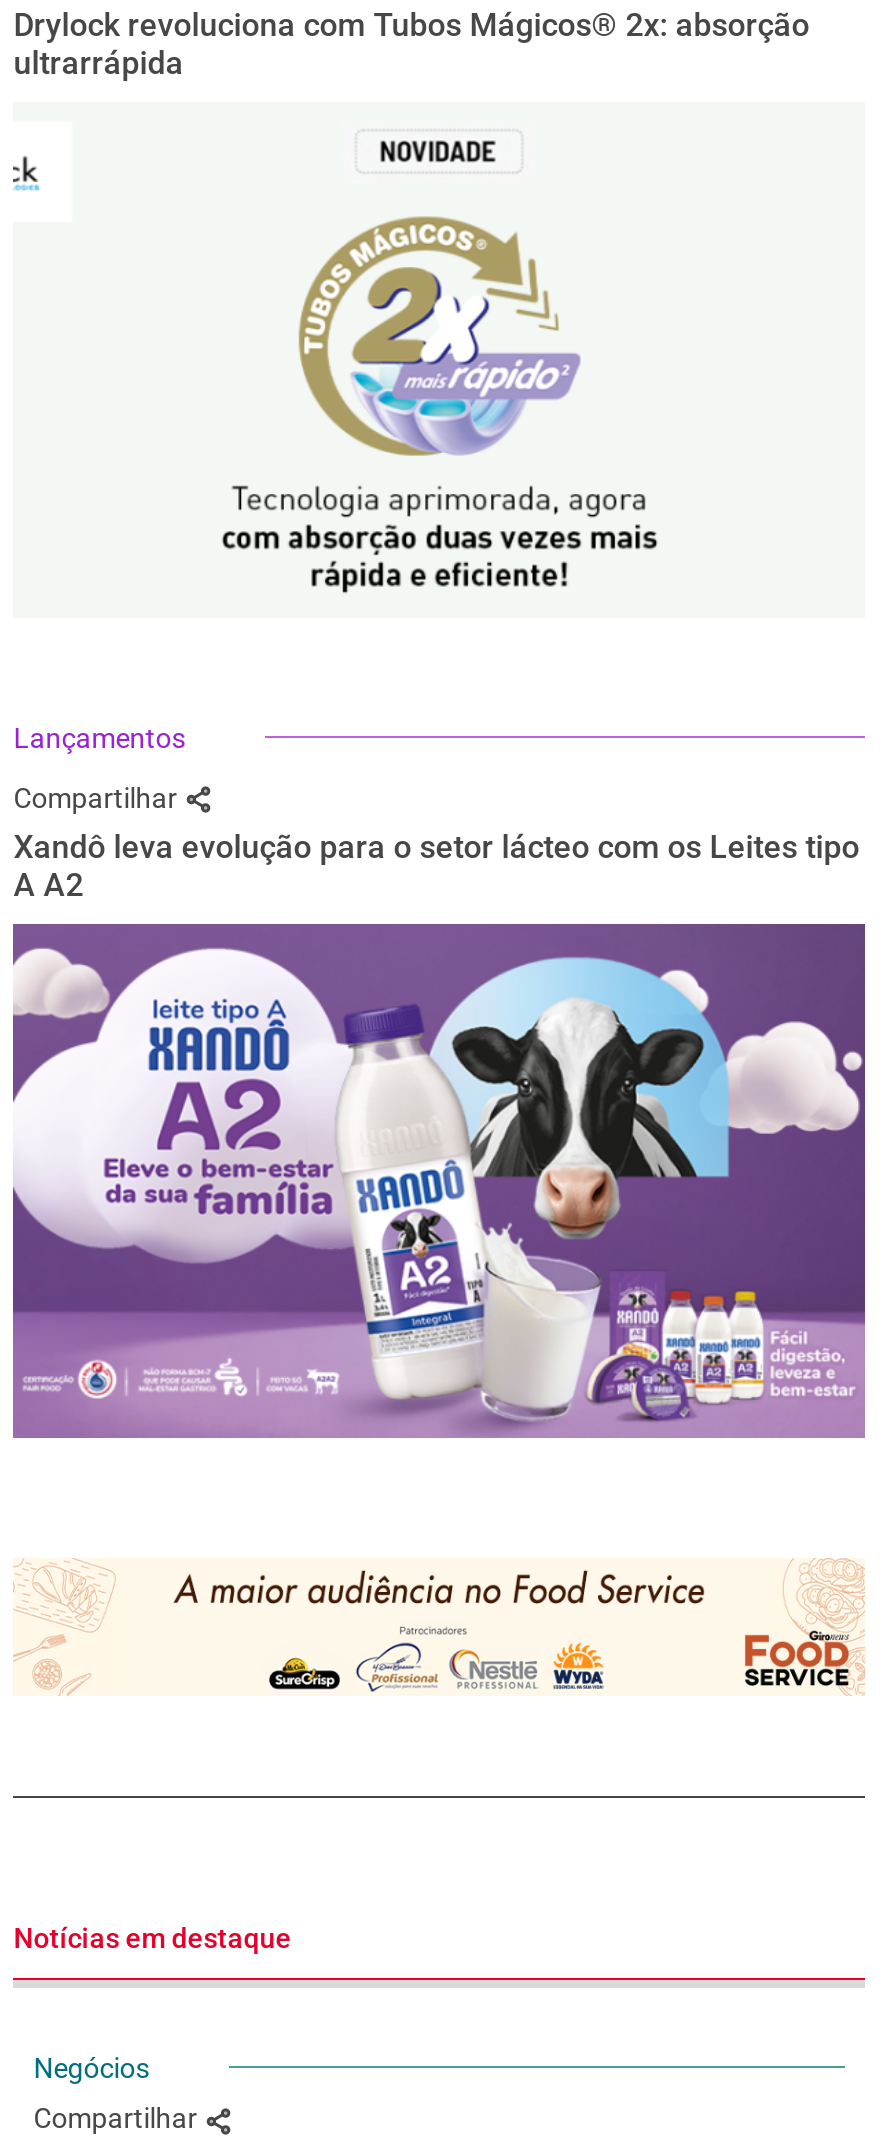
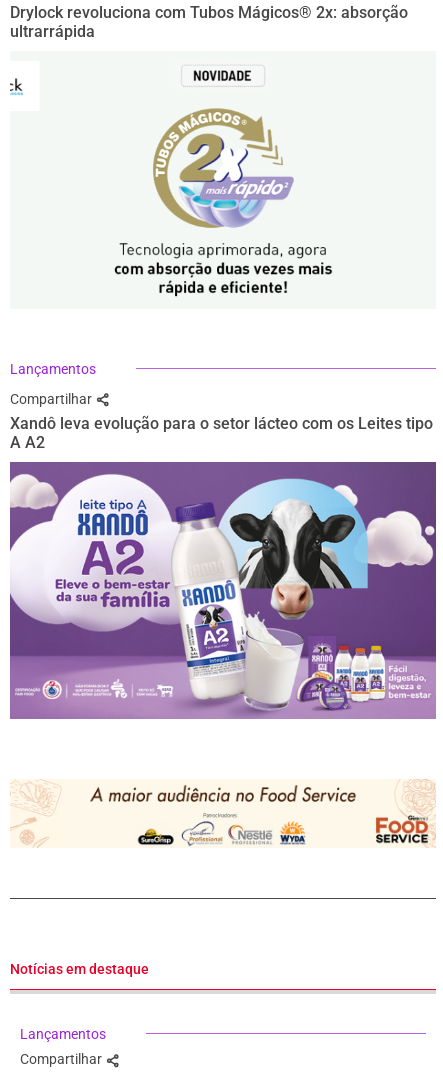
- Negócios
+ Lançamentos
